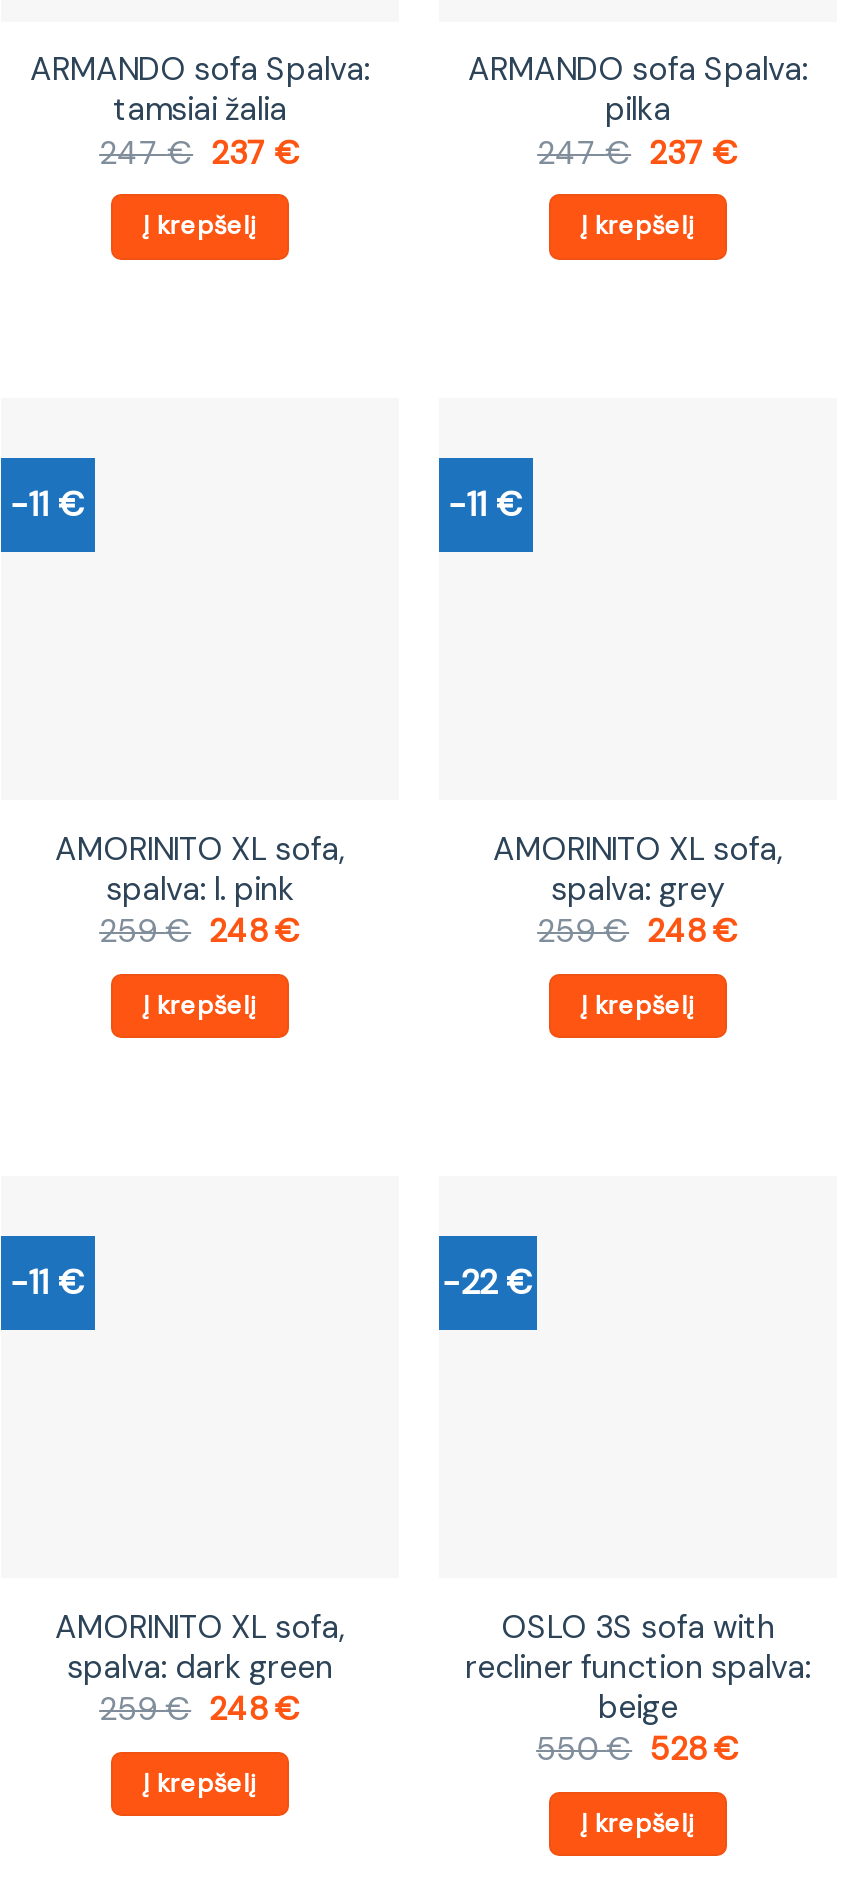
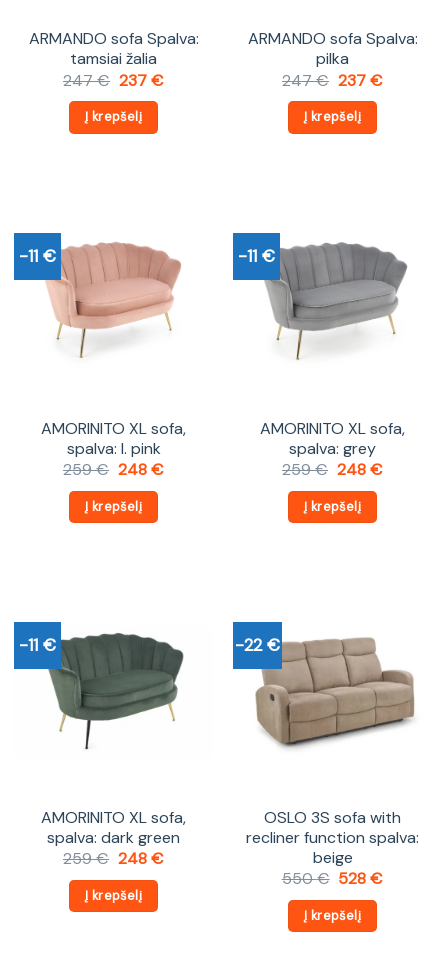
+ [image]

+ [image]

+ [image]

+ [image]
